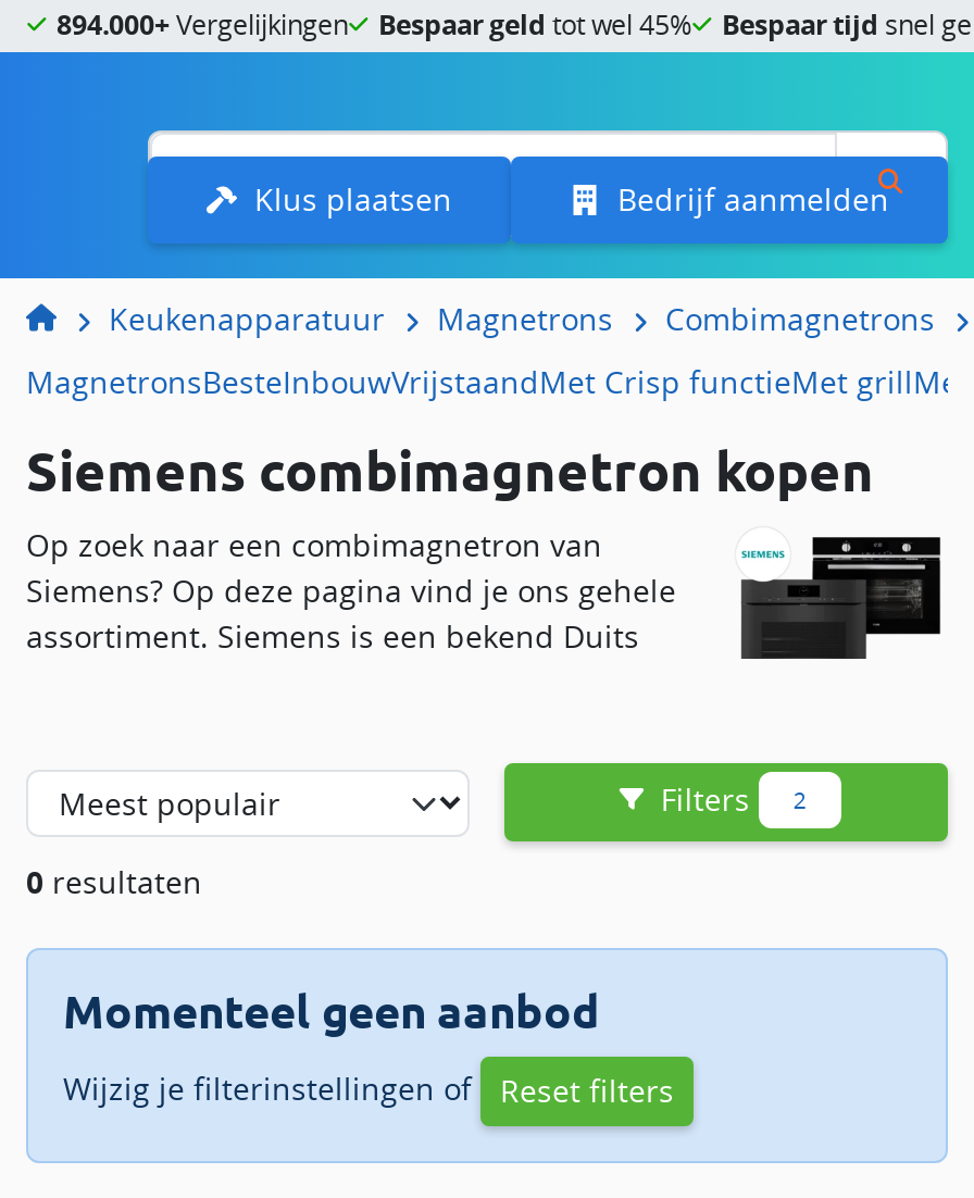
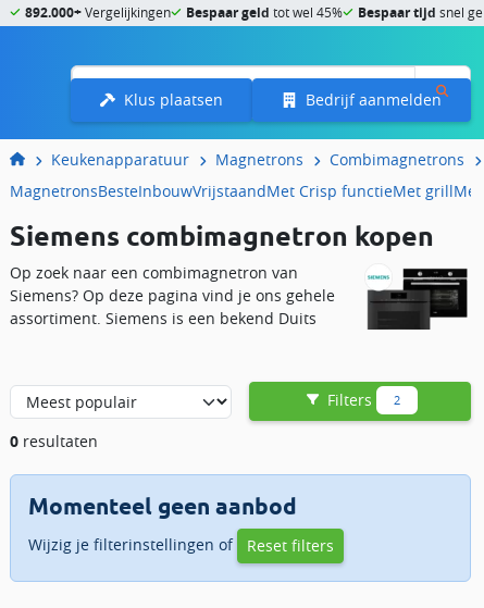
- 894.000+ Vergelijkingen
+ 892.000+ Vergelijkingen
